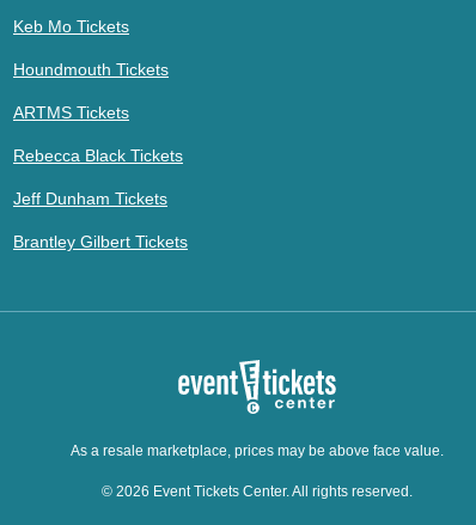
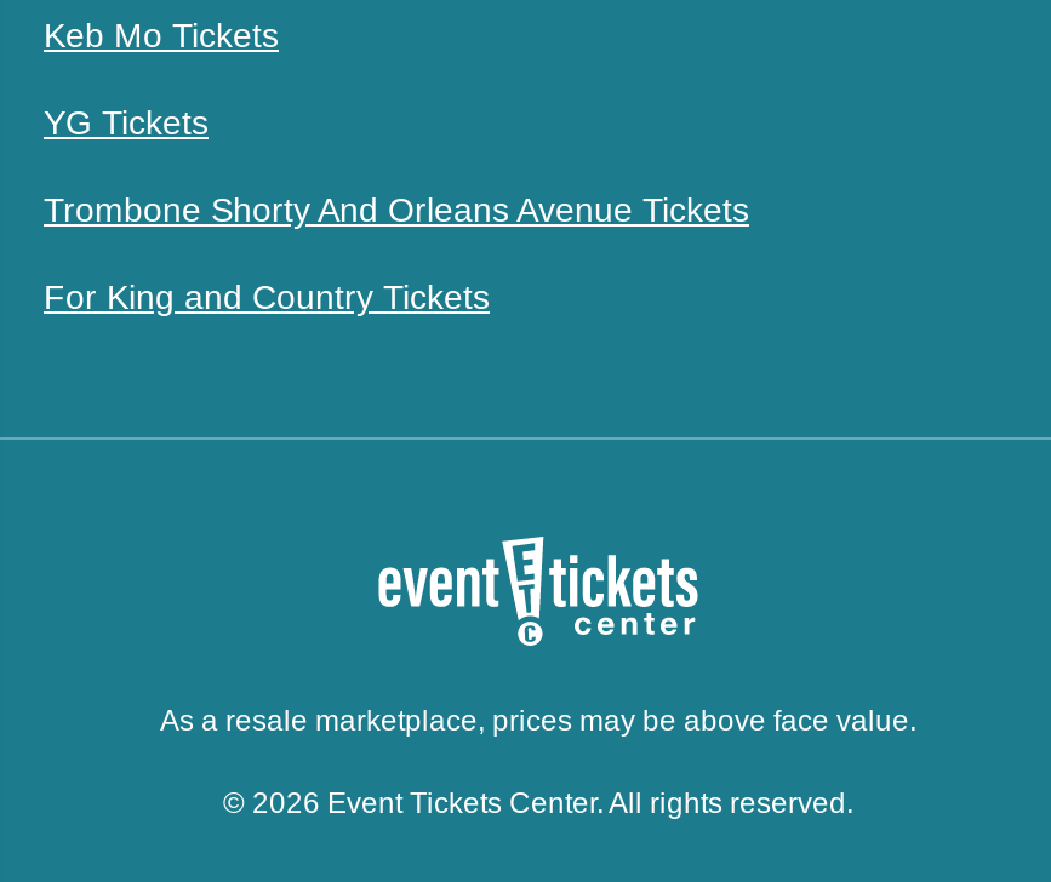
- Houndmouth Tickets
- ARTMS Tickets
- Rebecca Black Tickets
- Jeff Dunham Tickets
- Brantley Gilbert Tickets
+ YG Tickets
+ Trombone Shorty And Orleans Avenue Tickets
+ For King and Country Tickets
